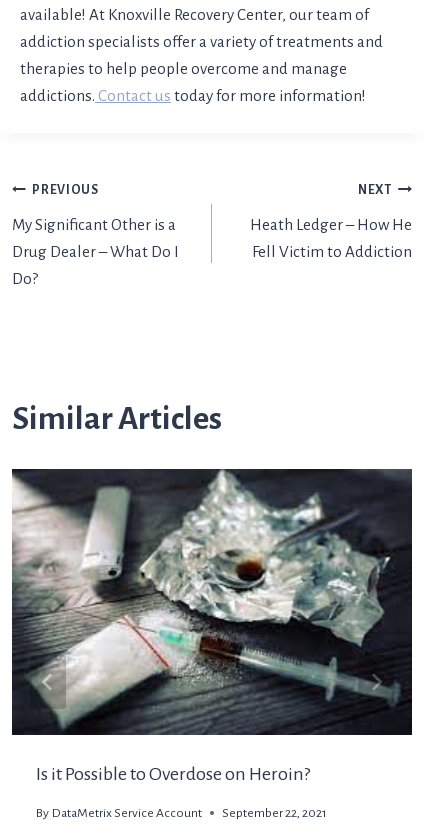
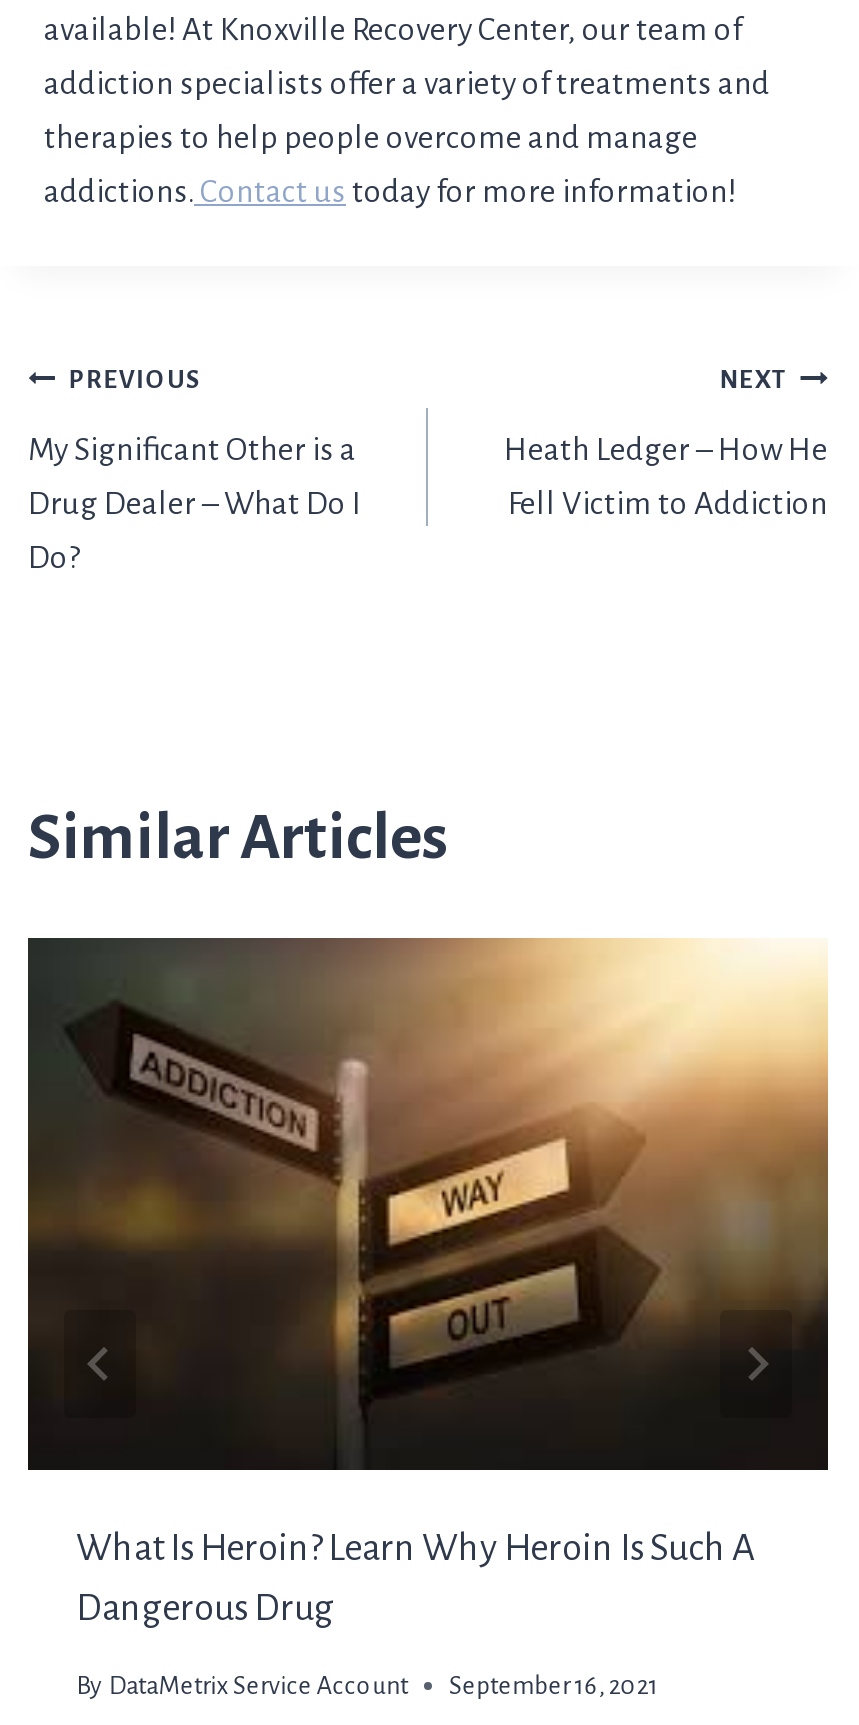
- [image]
- Is it Possible to Overdose on Heroin?
+ [image]
+ What Is Heroin? Learn Why Heroin Is Such A
+ Dangerous Drug

- By DataMetrix Service Account September 22, 2021
+ By DataMetrix Service Account September 16, 2021
